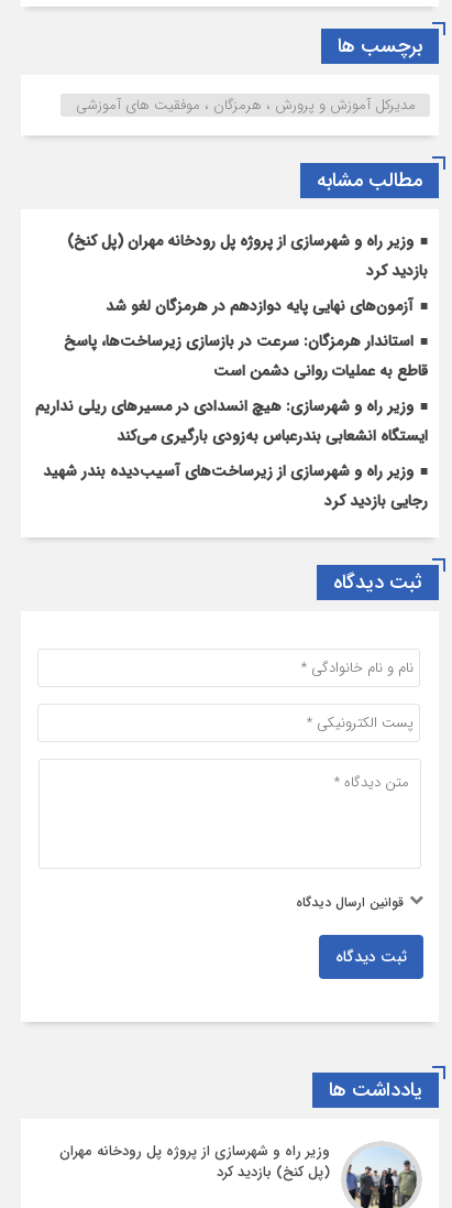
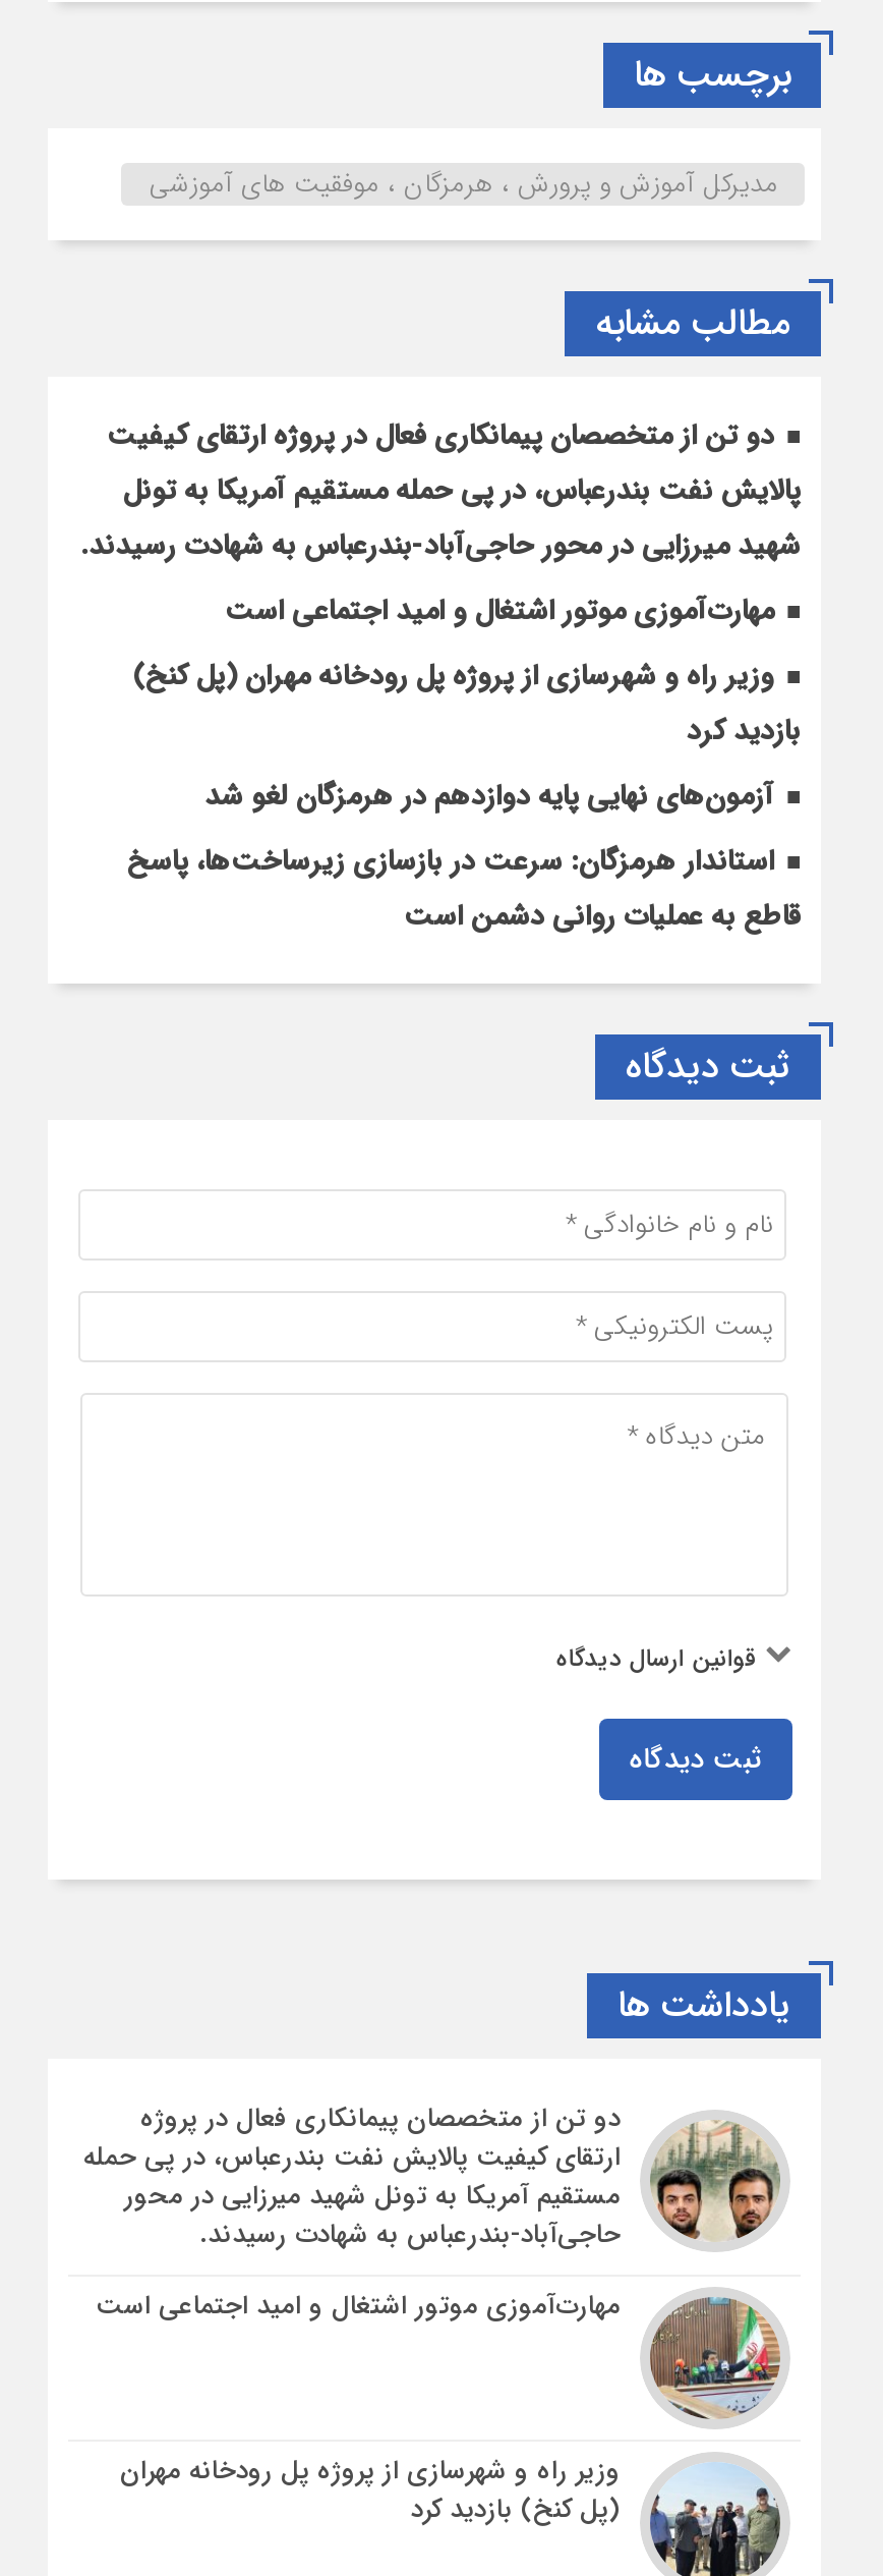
+ دو تن از متخصصان پیمانکاری فعال در پروژه ارتقای کیفیت
+ پالایش نفت بندرعباس، در پی حمله مستقیم آمریکا به تونل
+ شهید میرزایی در محور حاجی‌آباد-بندرعباس به شهادت رسیدند.
+ مهارت‌آموزی موتور اشتغال و امید اجتماعی است

- وزیر راه و شهرسازی: هیچ انسدادی در مسیرهای ریلی نداریم
- ایستگاه انشعابی بندرعباس به‌زودی بارگیری می‌کند
- وزیر راه و شهرسازی از زیرساخت‌های آسیب‌دیده بندر شهید
- رجایی بازدید کرد

+ [image]
+ دو تن از متخصصان پیمانکاری فعال در پروژه
+ ارتقای کیفیت پالایش نفت بندرعباس، در پی حمله
+ مستقیم آمریکا به تونل شهید میرزایی در محور
+ حاجی‌آباد-بندرعباس به شهادت رسیدند.
+ مهارت‌آموزی موتور اشتغال و امید اجتماعی است

+ [image]
